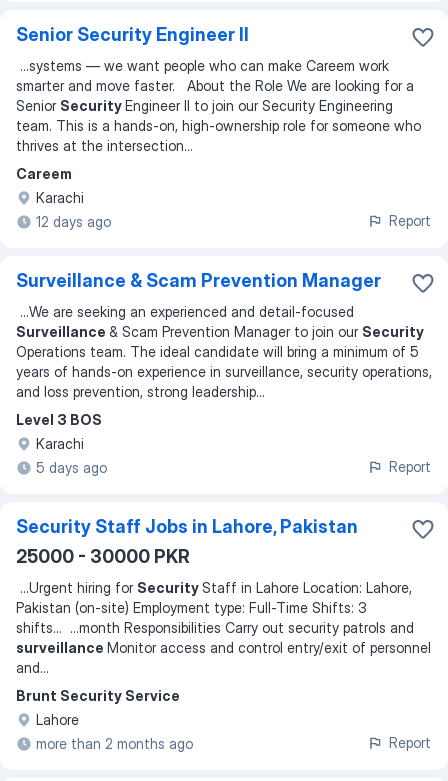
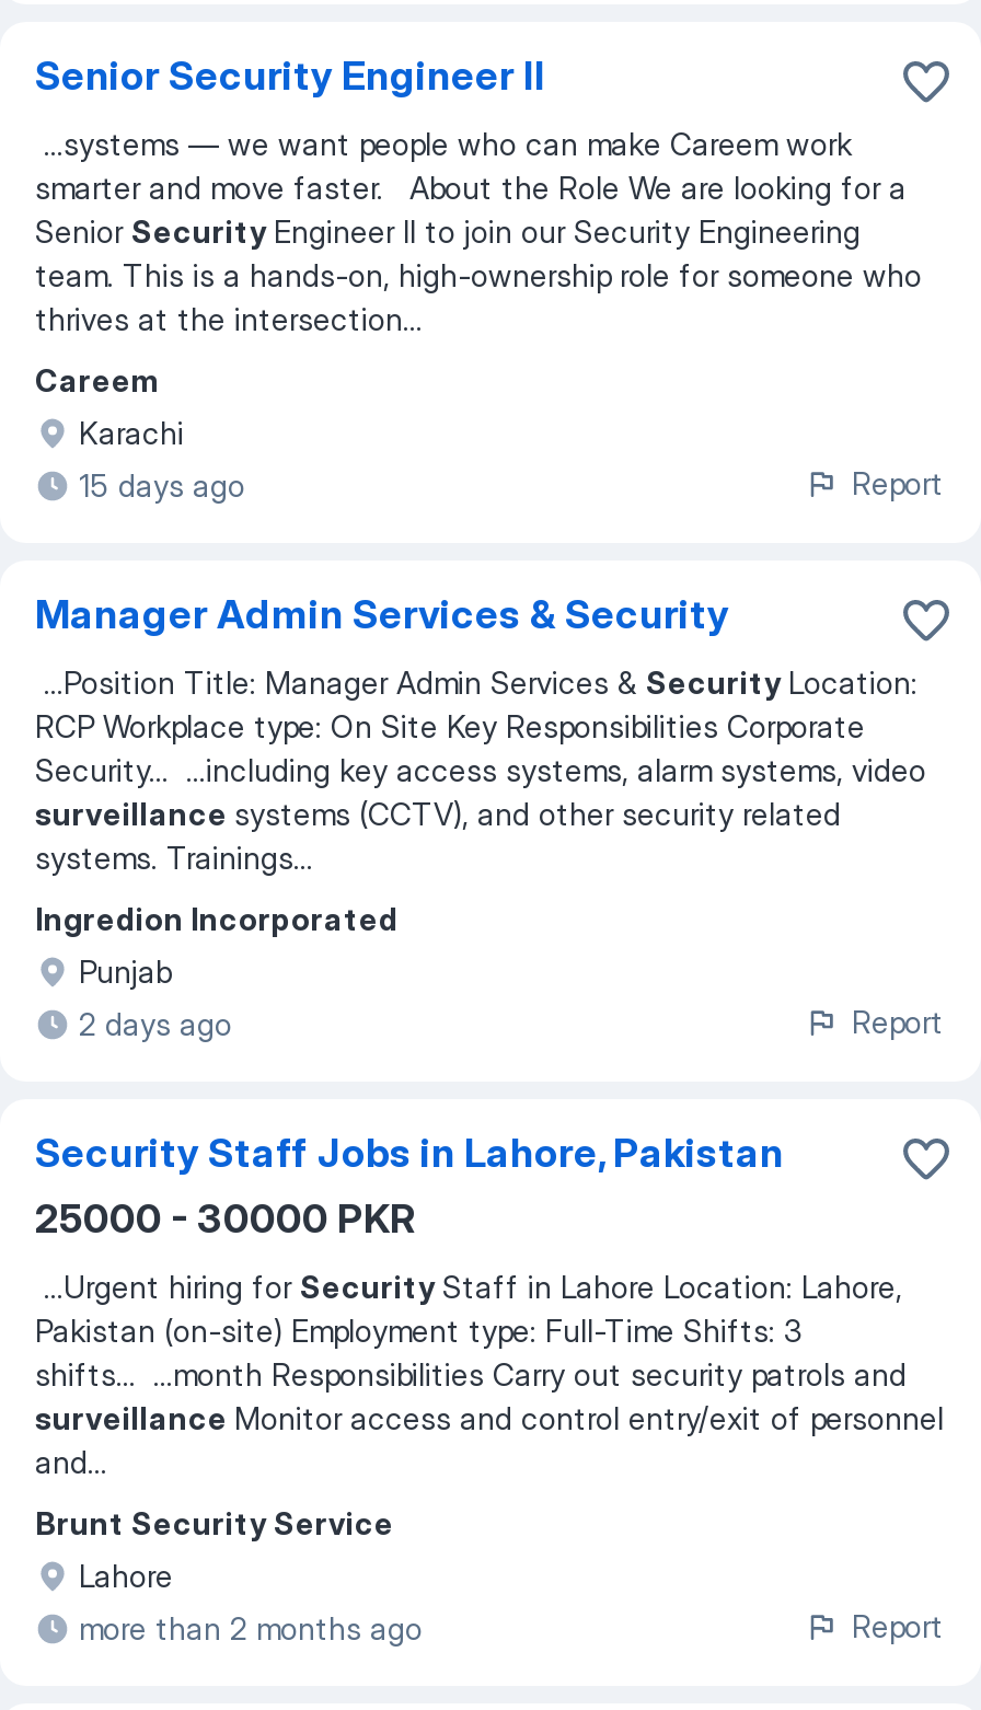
- 12 days ago
+ 15 days ago

- Surveillance & Scam Prevention Manager
+ Manager Admin Services & Security

- ...We are seeking an experienced and detail-focused
- Surveillance & Scam Prevention Manager to join our Security
- Operations team. The ideal candidate will bring a minimum of 5
- years of hands‑on experience in surveillance, security operations,
- and loss prevention, strong leadership...
+ ...Position Title: Manager Admin Services & Security Location:
+ RCP Workplace type: On Site Key Responsibilities Corporate
+ Security... ...including key access systems, alarm systems, video
+ surveillance systems (CCTV), and other security related
+ systems. Trainings...

- Level 3 BOS
- Karachi
- 5 days ago
+ Ingredion Incorporated
+ Punjab
+ 2 days ago
